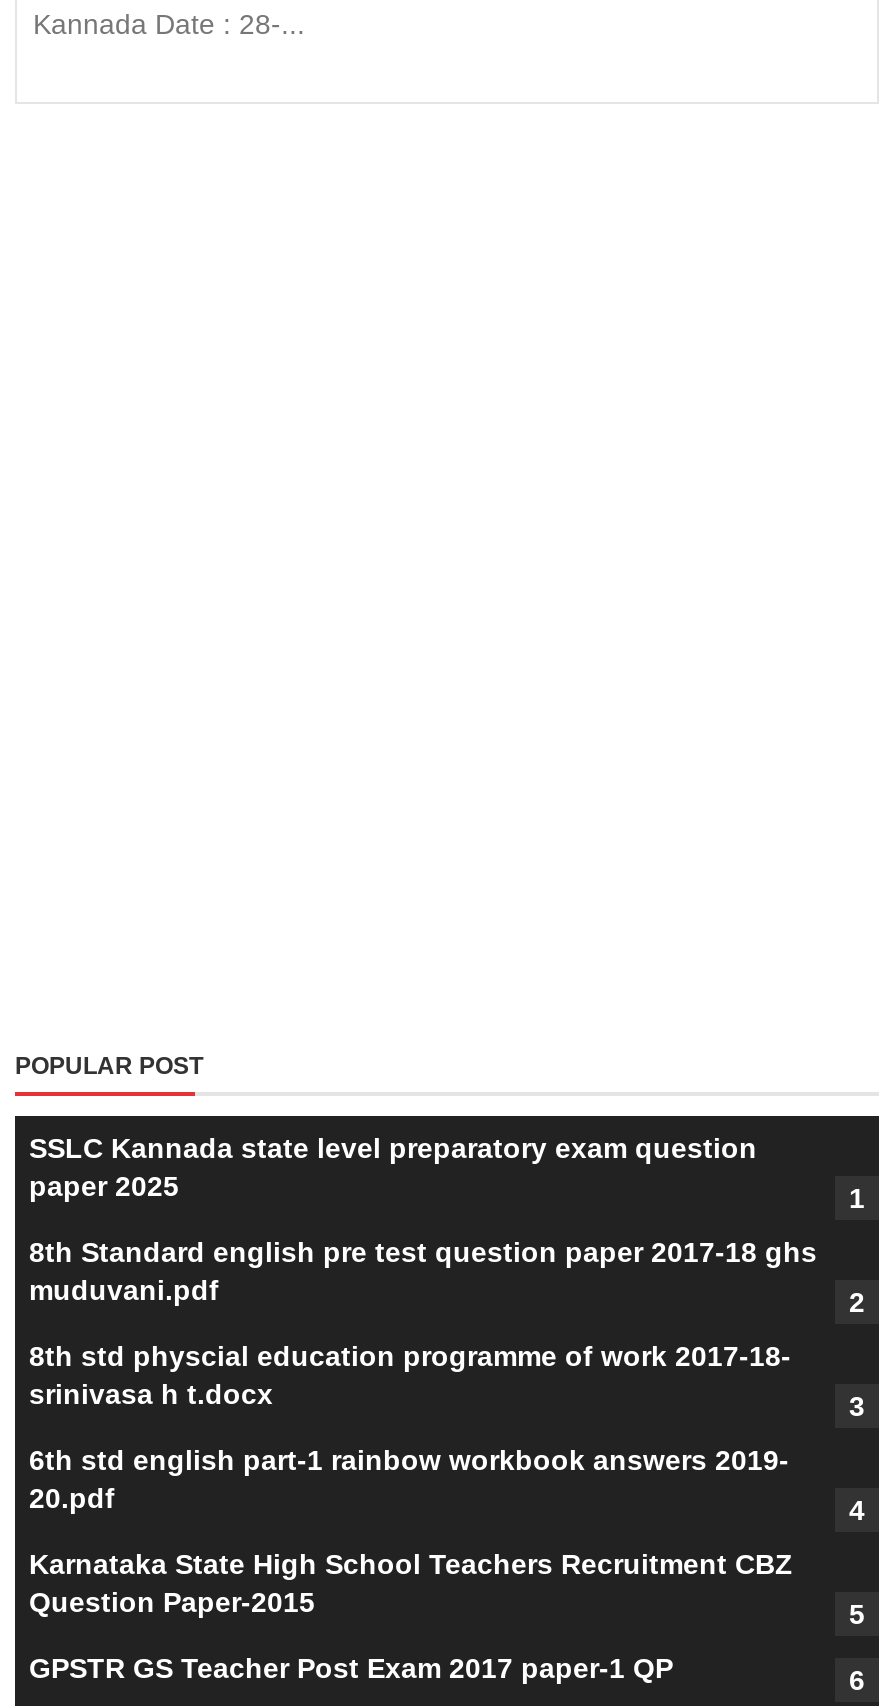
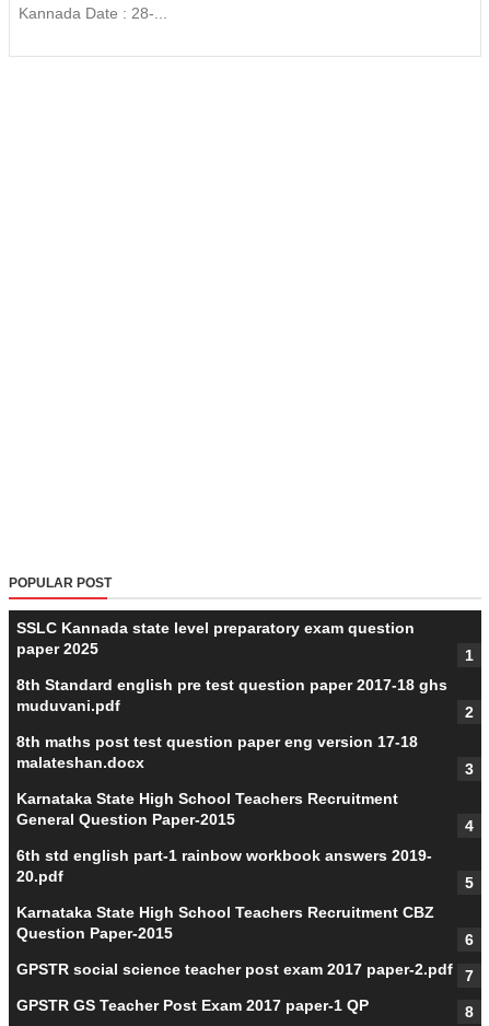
- 8th std physcial education programme of work 2017-18-
- srinivasa h t.docx
+ 8th maths post test question paper eng version 17-18
+ malateshan.docx
+ Karnataka State High School Teachers Recruitment
+ General Question Paper-2015

+ GPSTR social science teacher post exam 2017 paper-2.pdf
